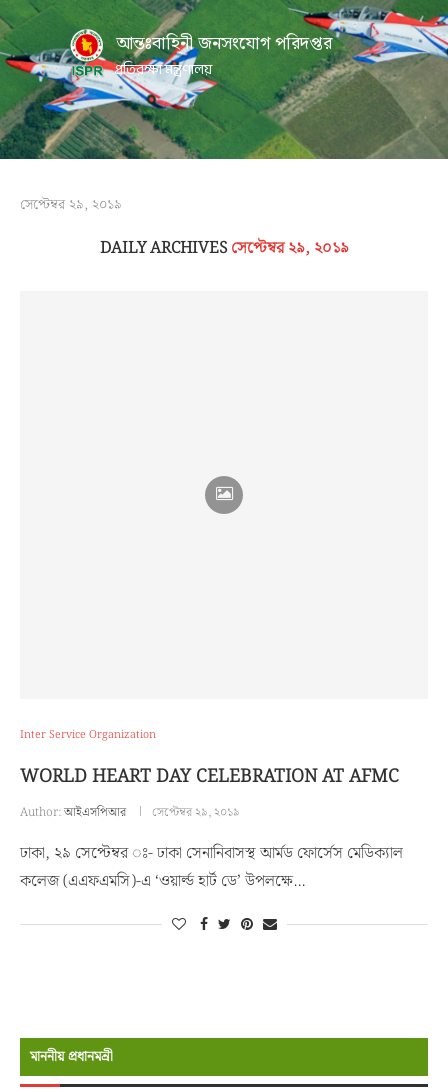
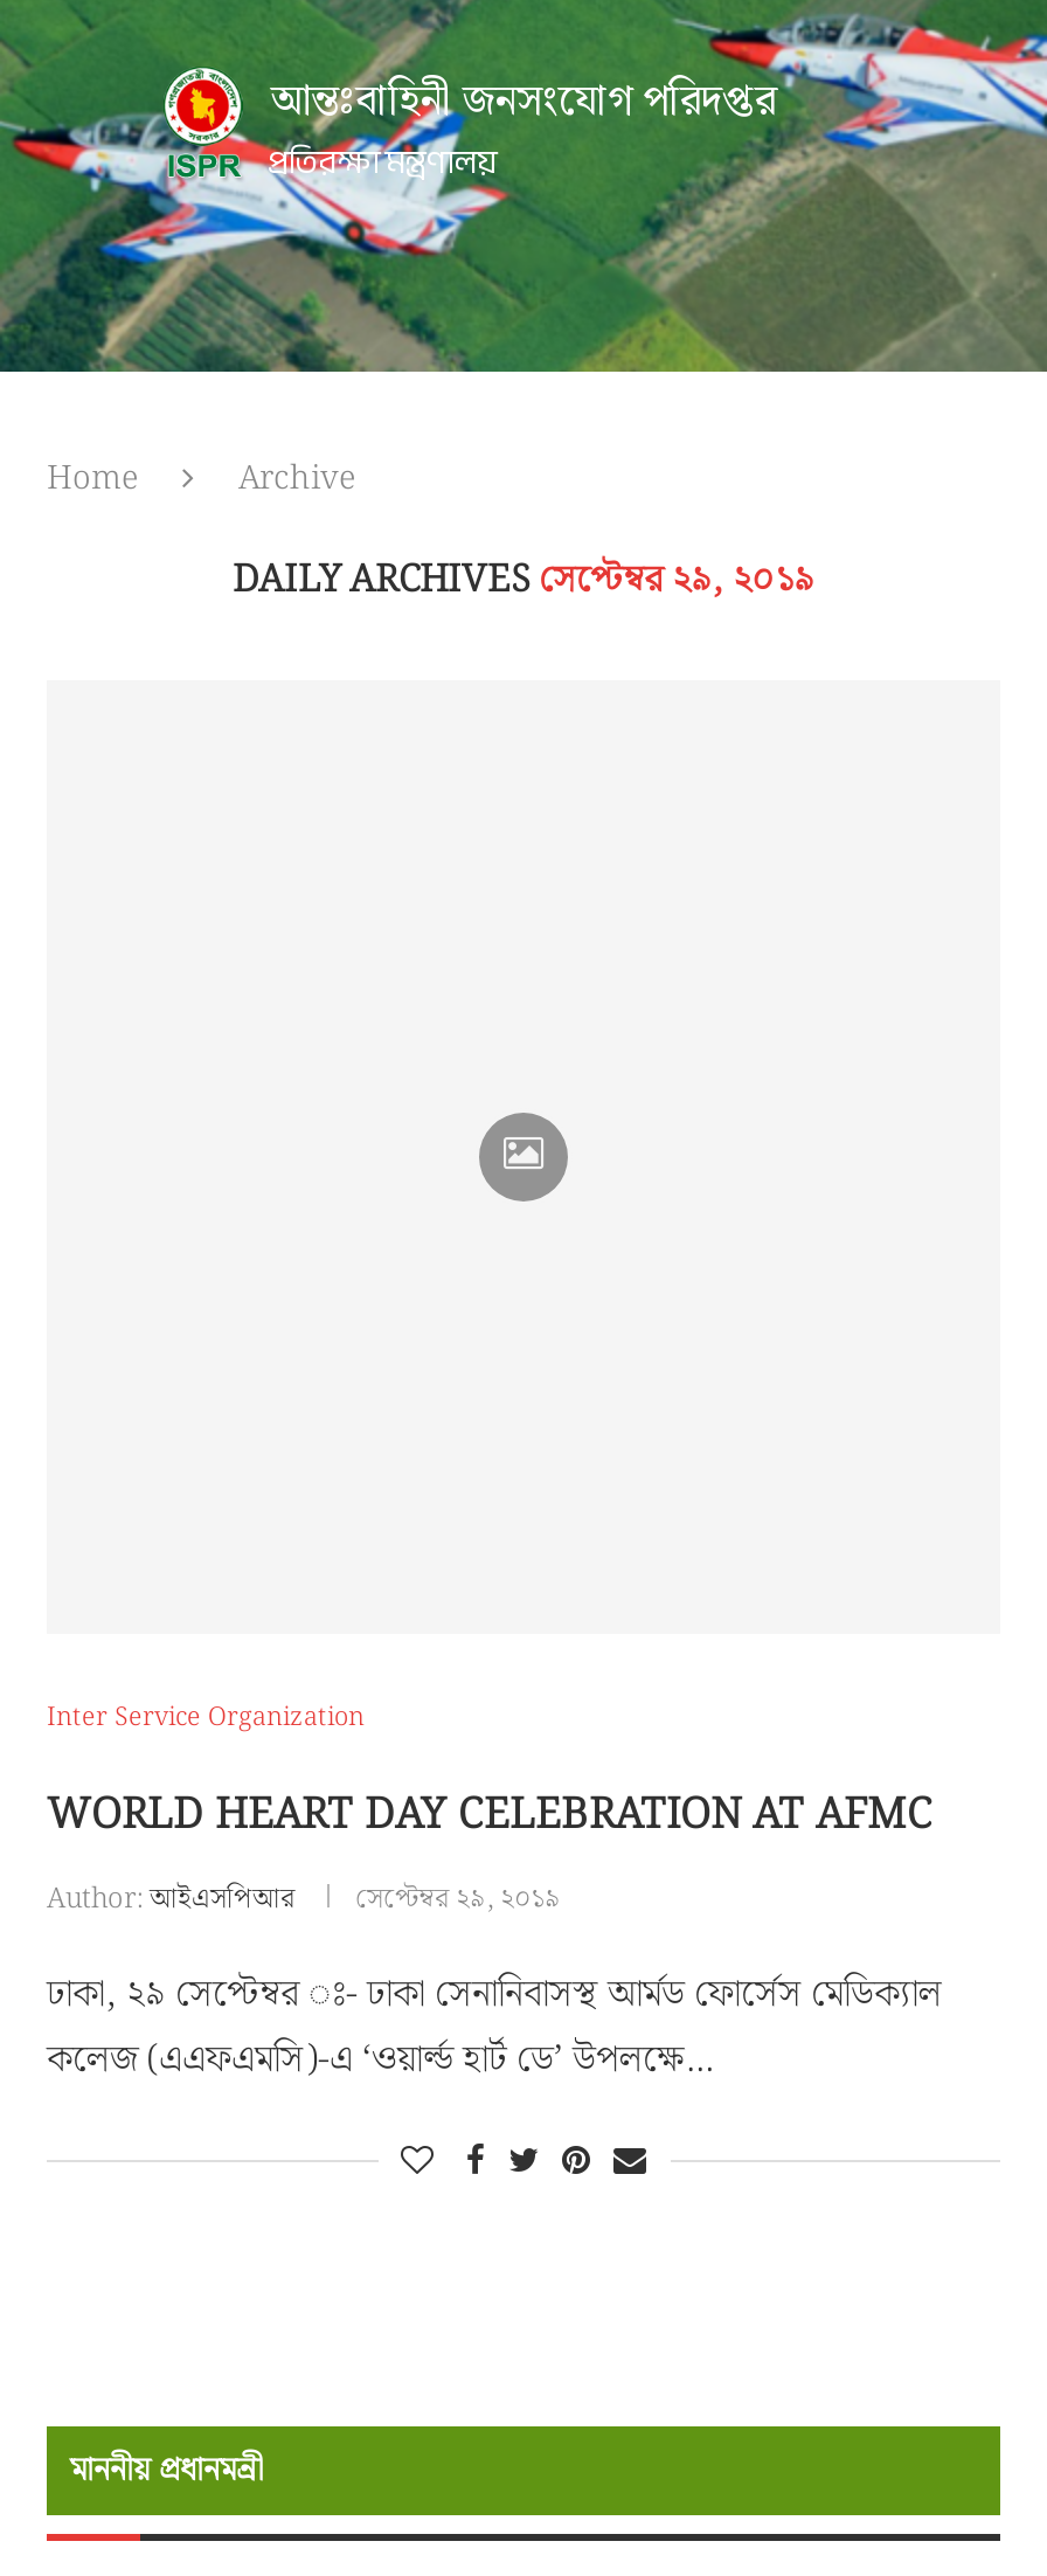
- সেপ্টেম্বর ২৯, ২০১৯
+ Home
+ Archive
